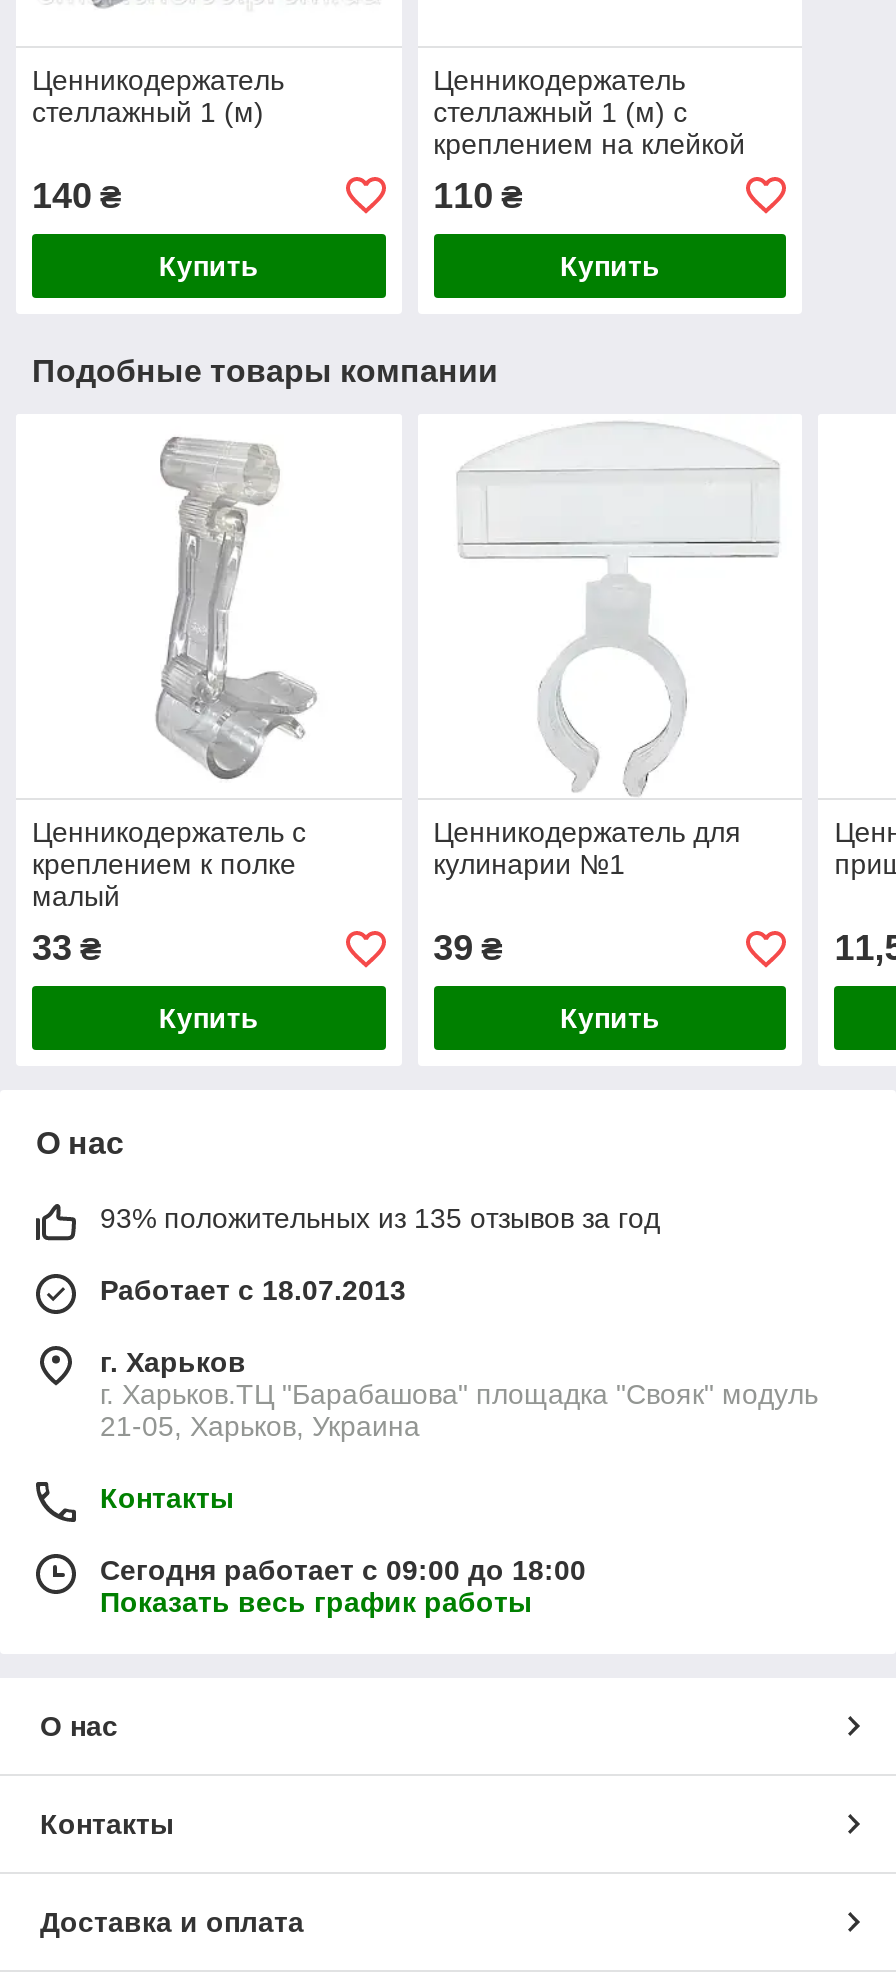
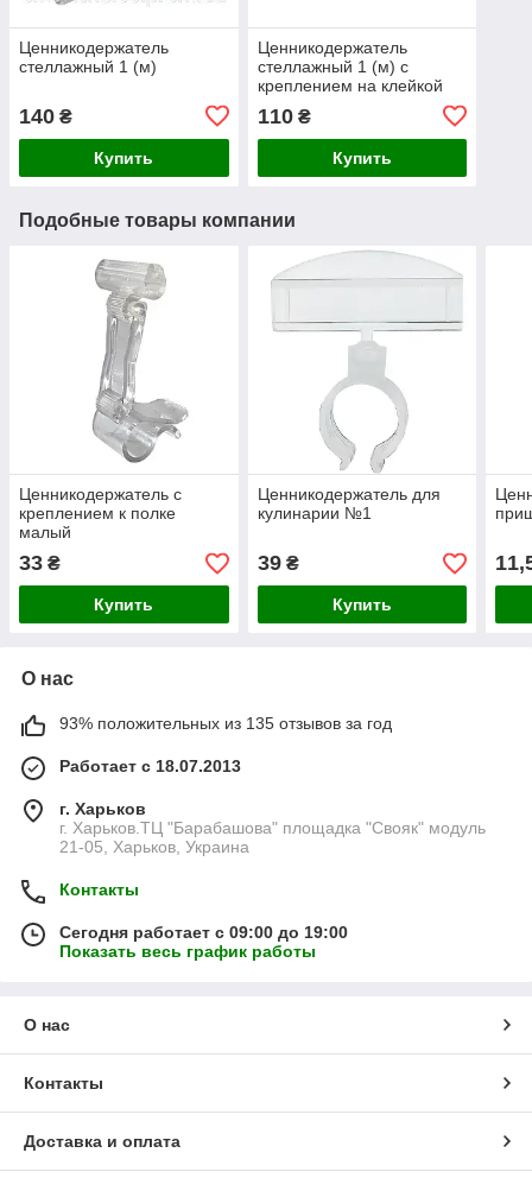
- Сегодня работает с 09:00 до 18:00
+ Сегодня работает с 09:00 до 19:00
